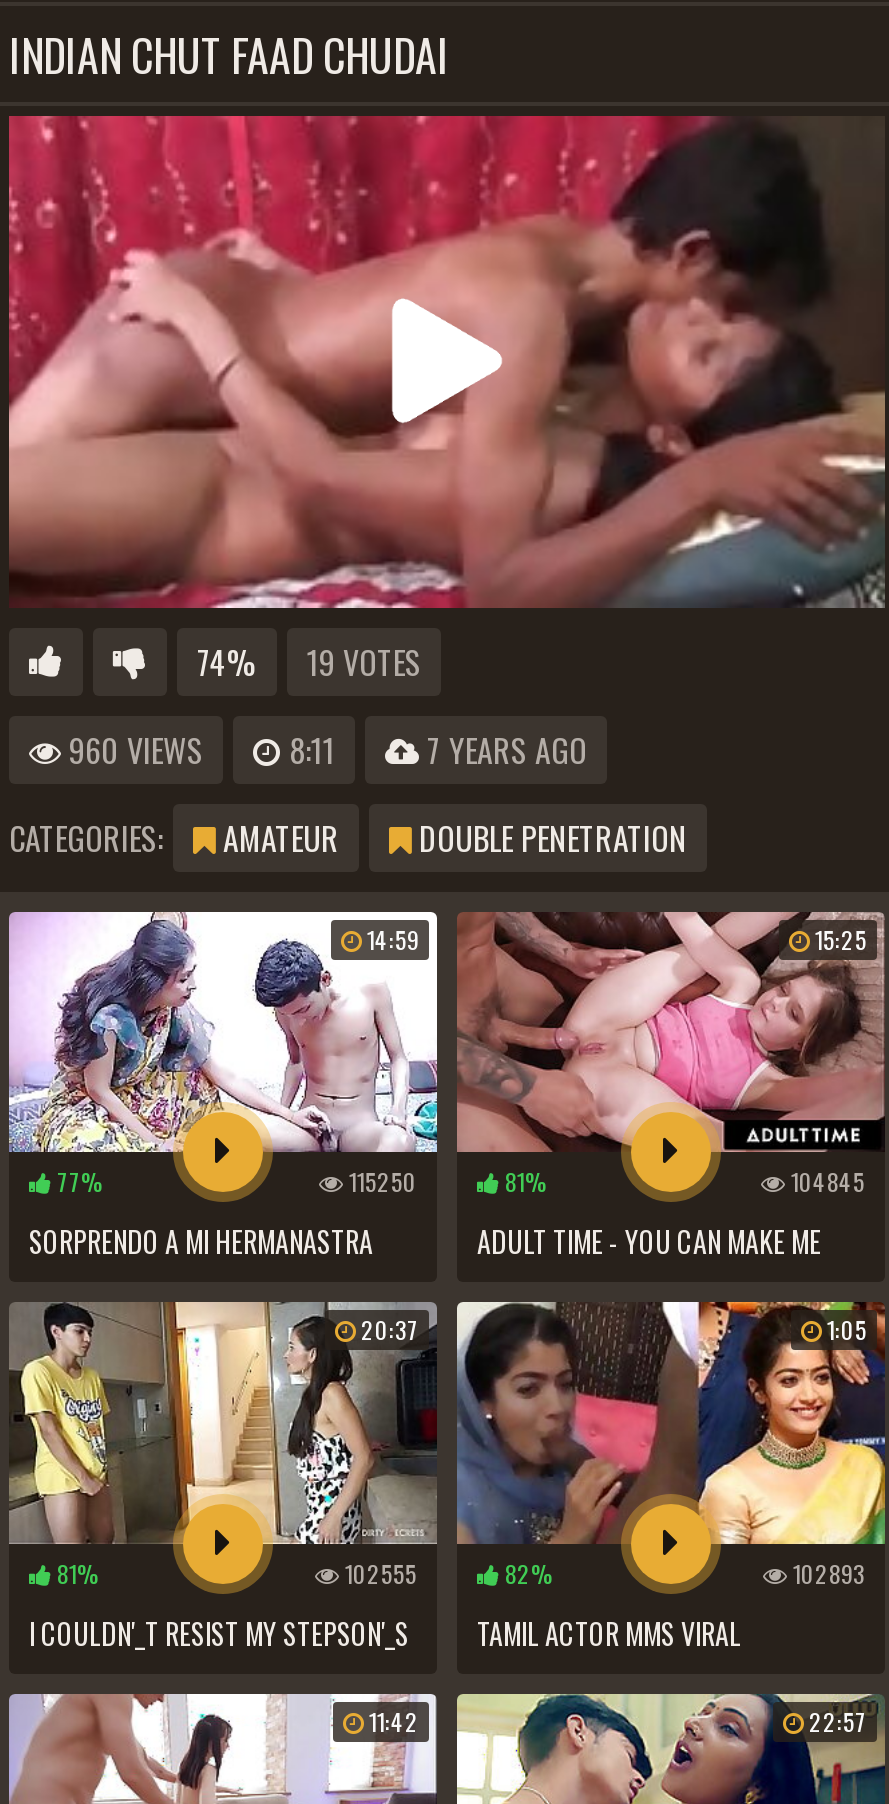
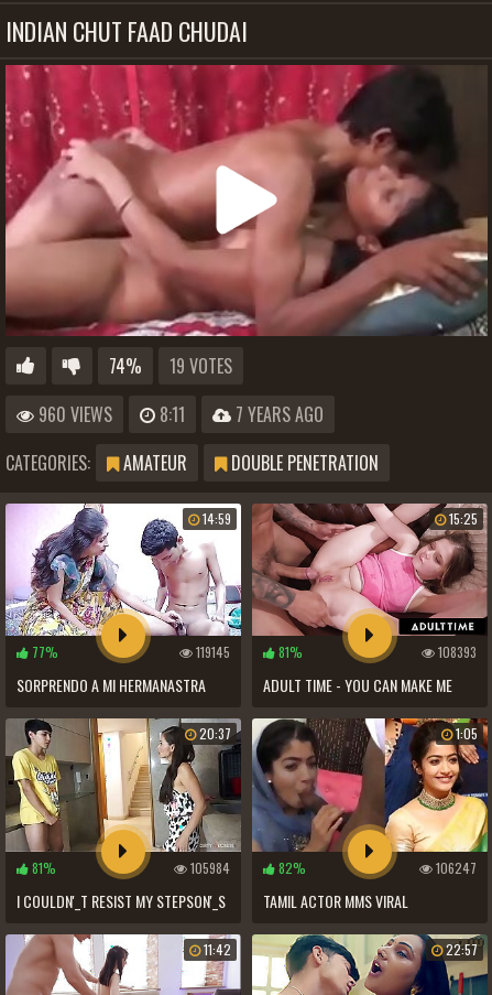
- 115250
+ 119145

- 104845
+ 108393

- 102555
+ 105984

- 102893
+ 106247
